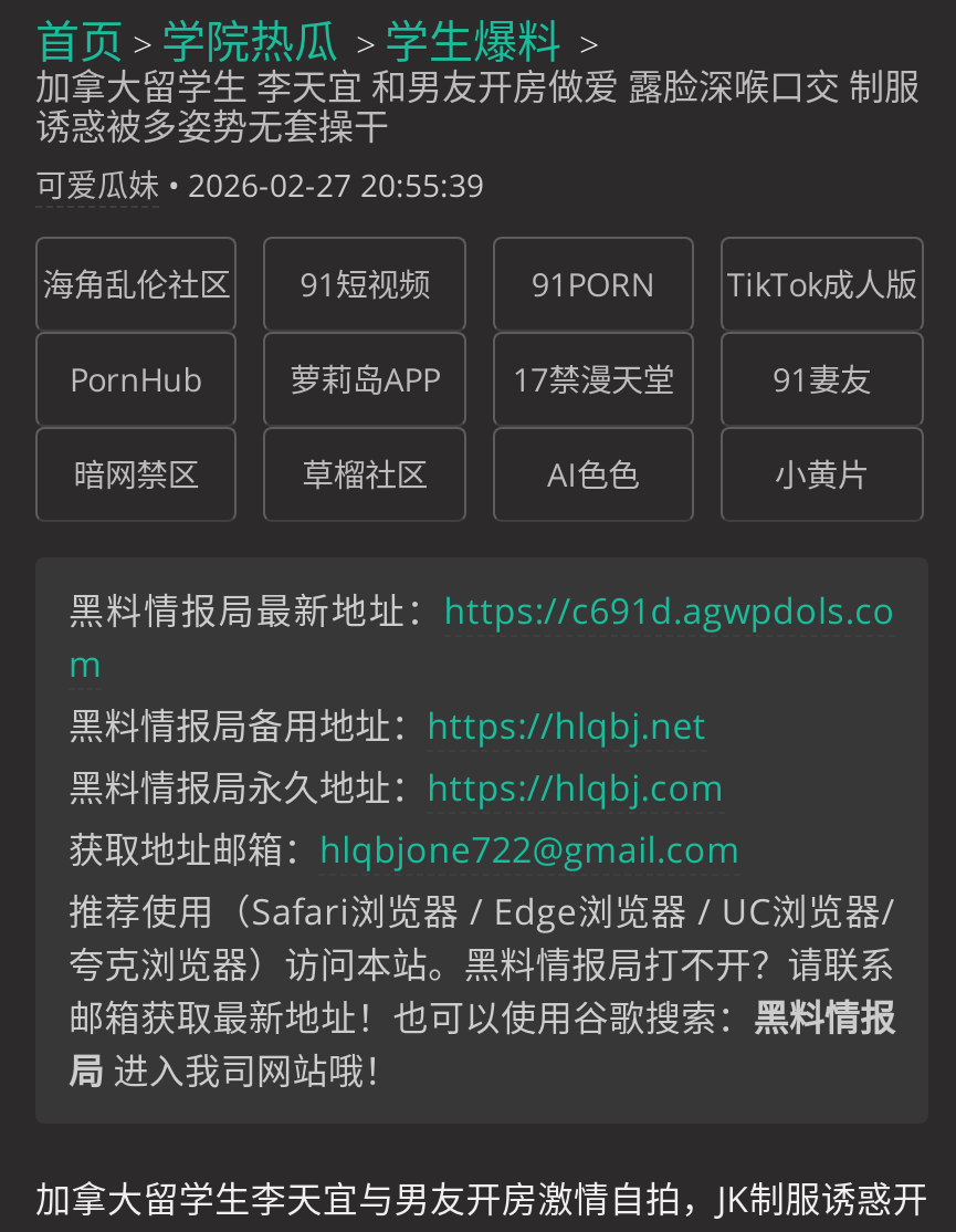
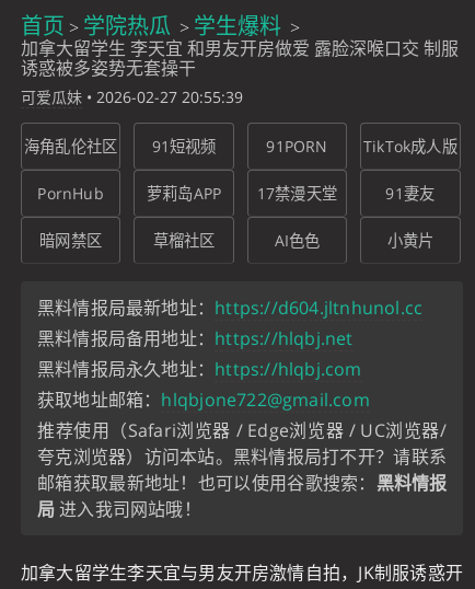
- 黑料情报局最新地址：https://c691d.agwpdols.co
- m
+ 黑料情报局最新地址：https://d604.jltnhunol.cc
